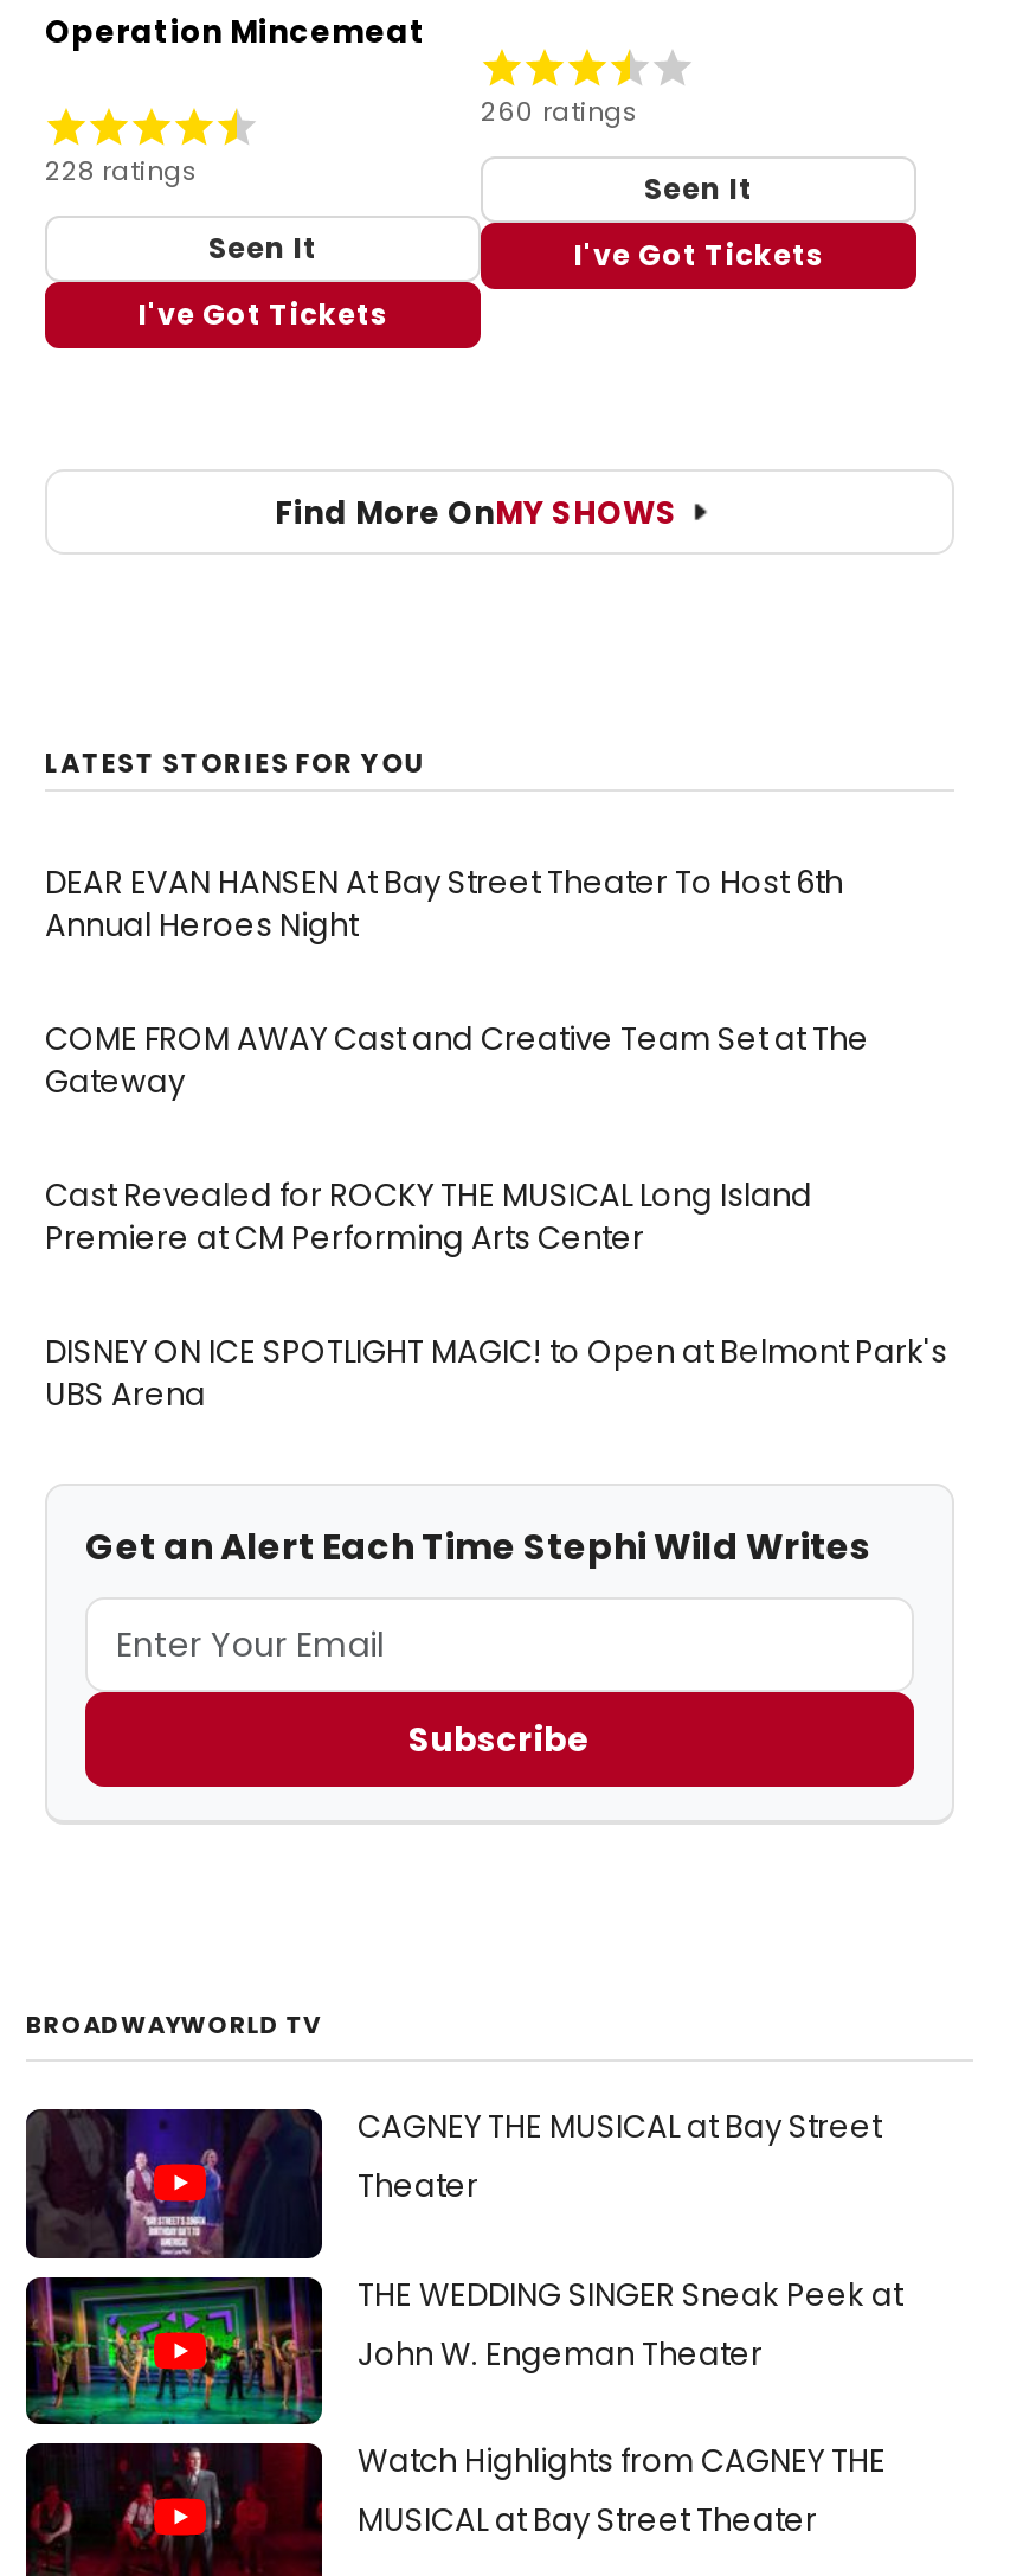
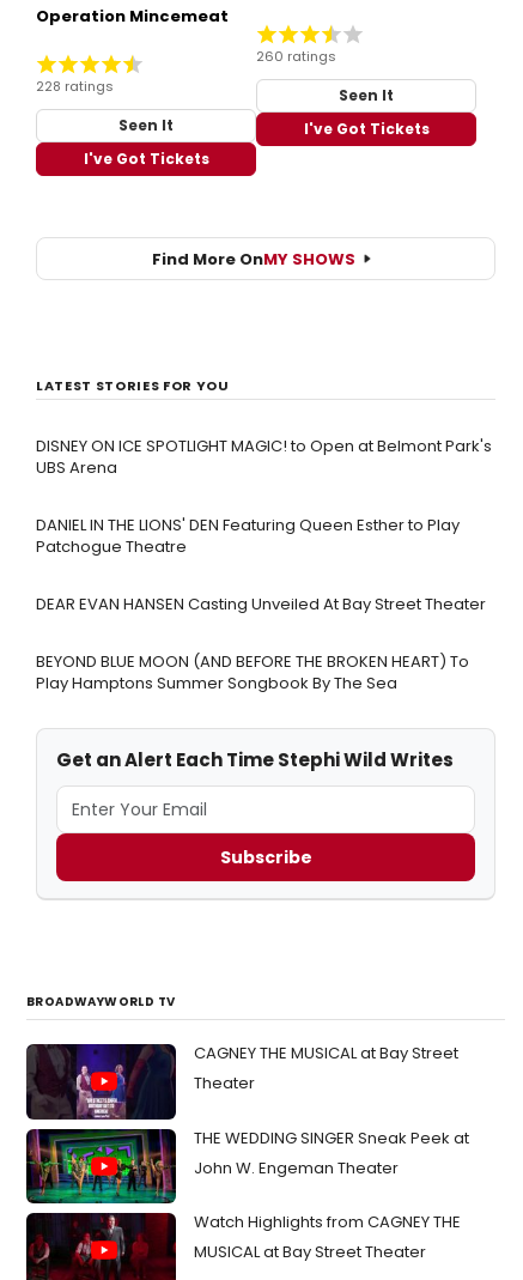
- DEAR EVAN HANSEN At Bay Street Theater To Host 6th
- Annual Heroes Night
- COME FROM AWAY Cast and Creative Team Set at The
- Gateway
- Cast Revealed for ROCKY THE MUSICAL Long Island
- Premiere at CM Performing Arts Center

moved up: DISNEY ON ICE SPOTLIGHT MAGIC! to Open at Belmont Park's | UBS Arena

+ DANIEL IN THE LIONS' DEN Featuring Queen Esther to Play
+ Patchogue Theatre
+ DEAR EVAN HANSEN Casting Unveiled At Bay Street Theater
+ BEYOND BLUE MOON (AND BEFORE THE BROKEN HEART) To
+ Play Hamptons Summer Songbook By The Sea
